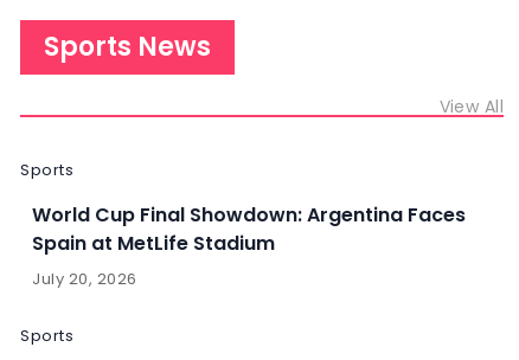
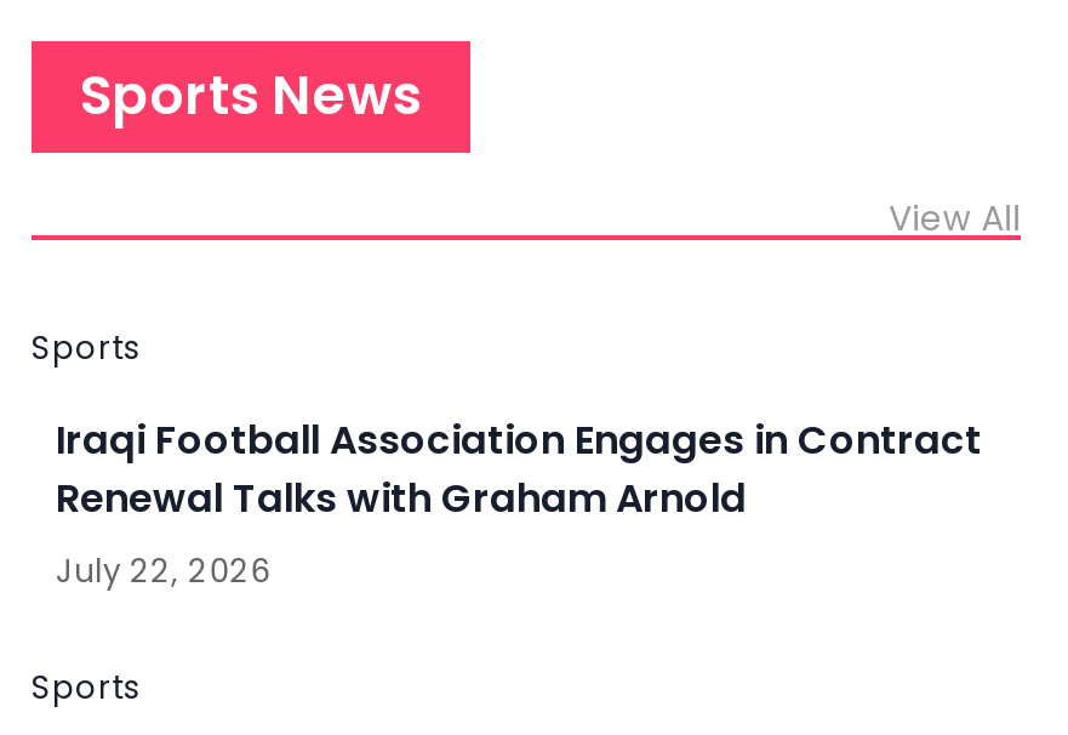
- World Cup Final Showdown: Argentina Faces
- Spain at MetLife Stadium
- July 20, 2026
+ Iraqi Football Association Engages in Contract
+ Renewal Talks with Graham Arnold
+ July 22, 2026
